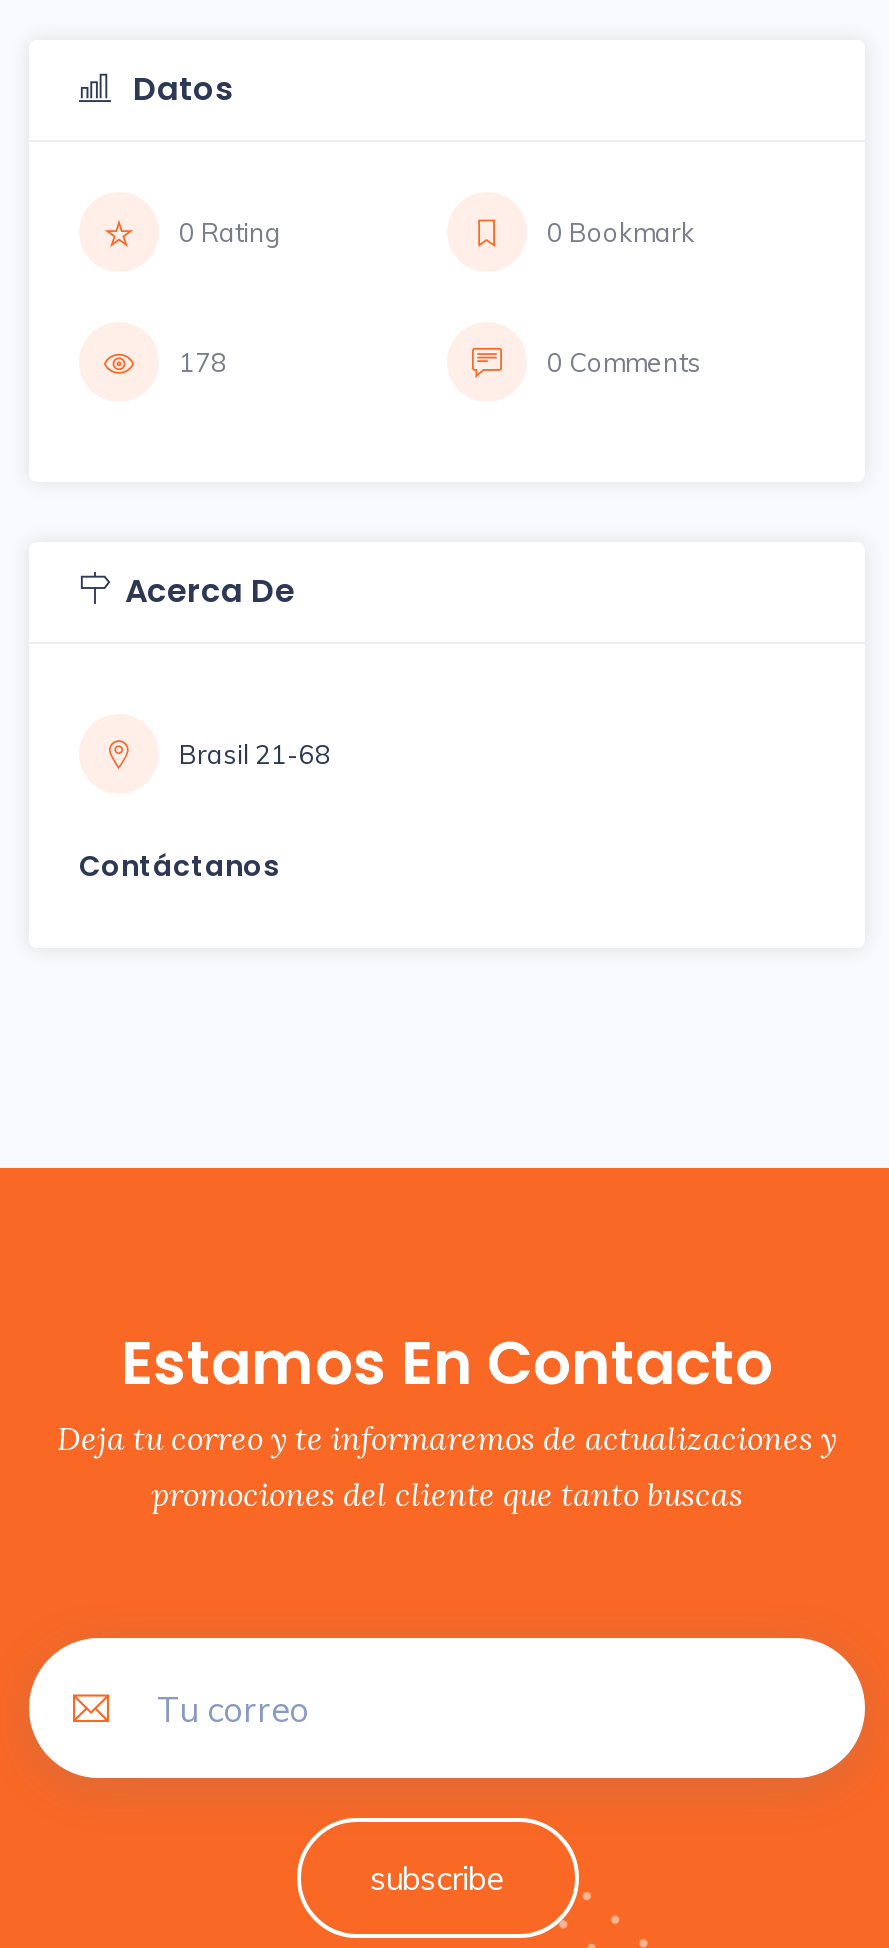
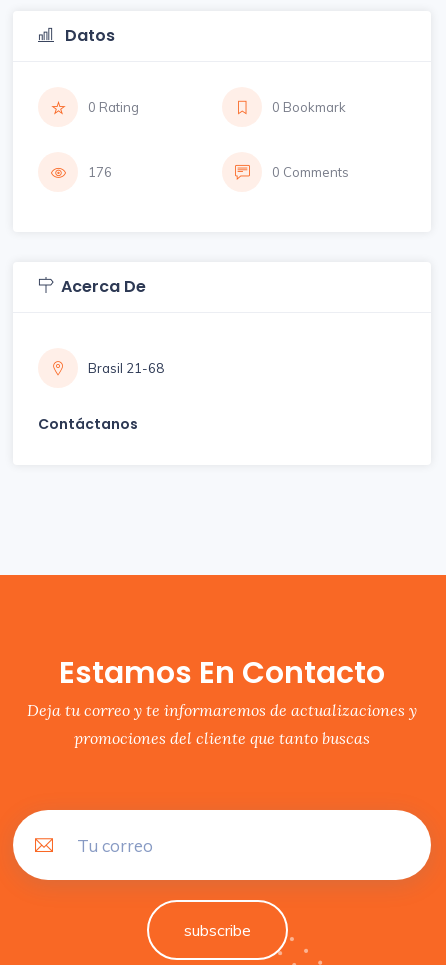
- 178
+ 176
